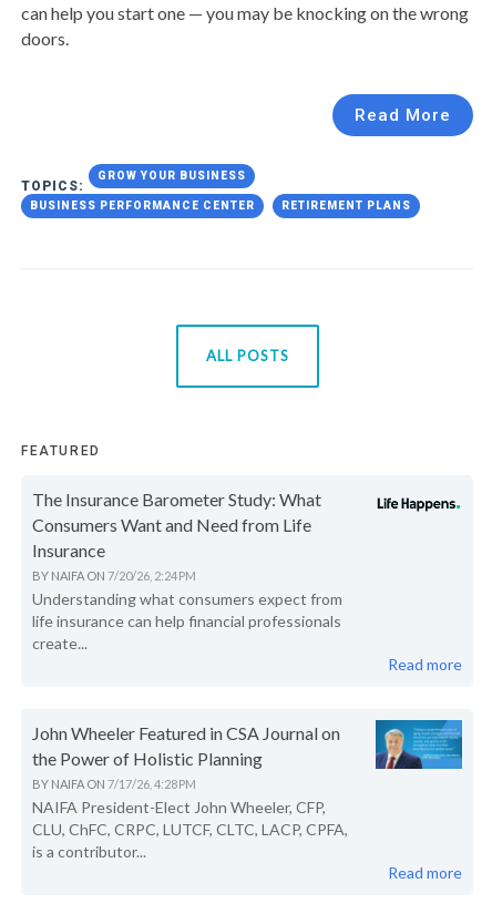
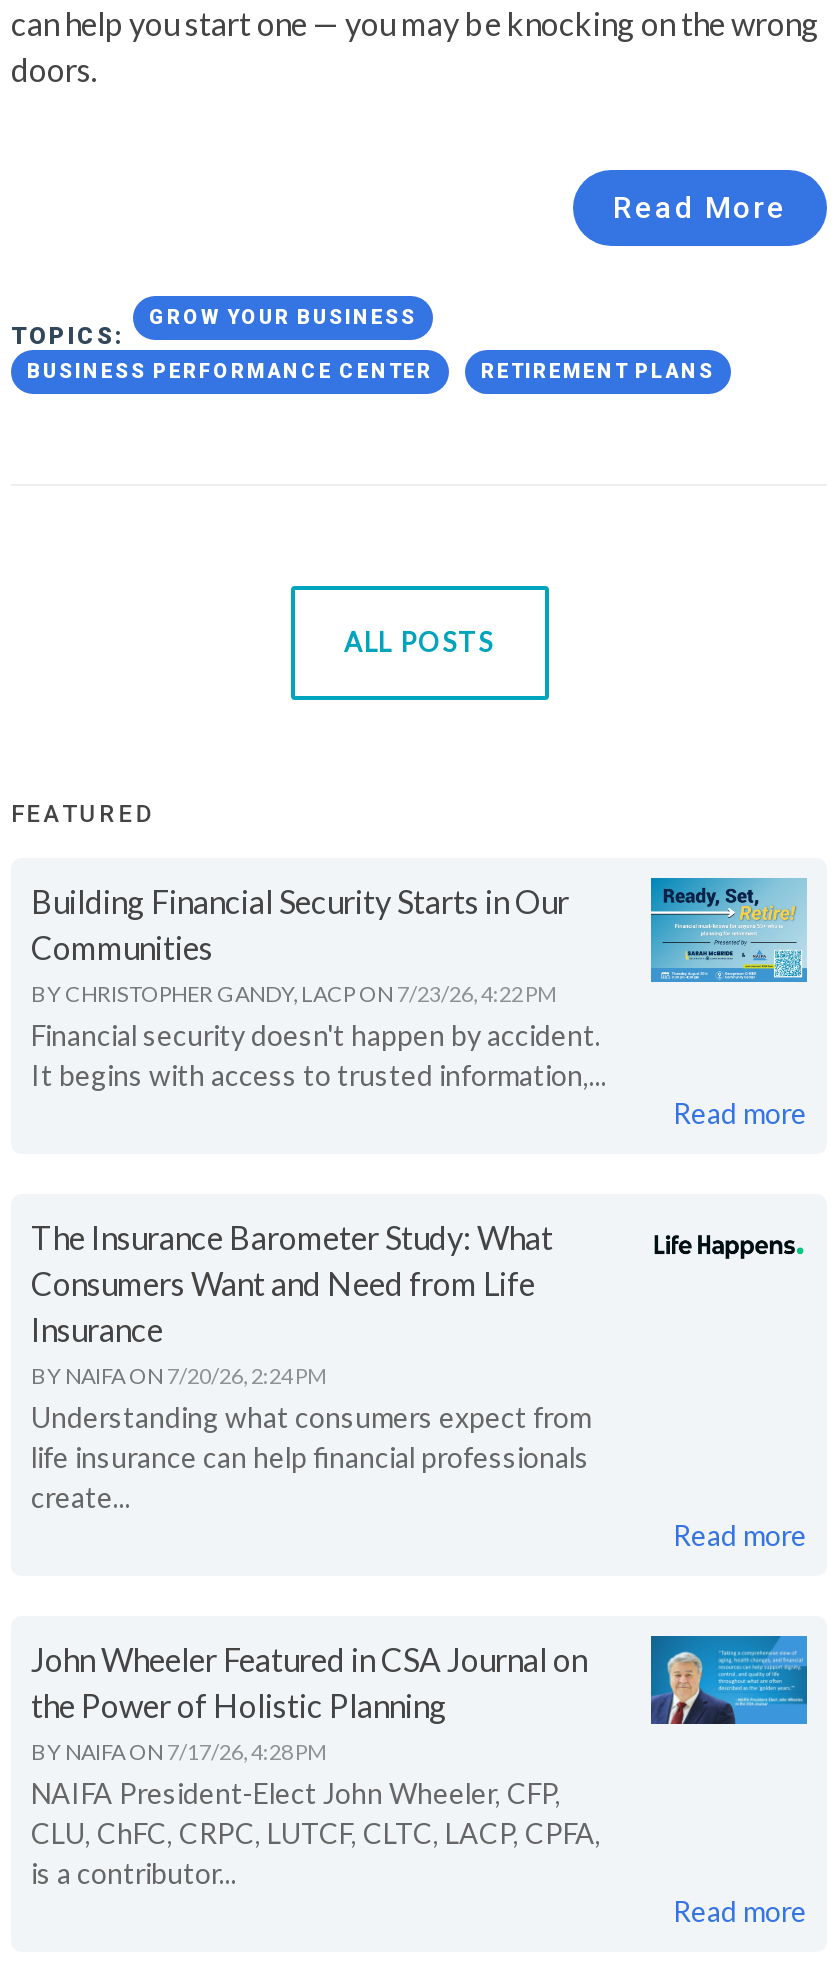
+ [image]
+ Building Financial Security Starts in Our
+ Communities
+ BY CHRISTOPHER GANDY, LACP ON 7/23/26, 4:22 PM
+ Financial security doesn't happen by accident.
+ It begins with access to trusted information,...
+ Read more
